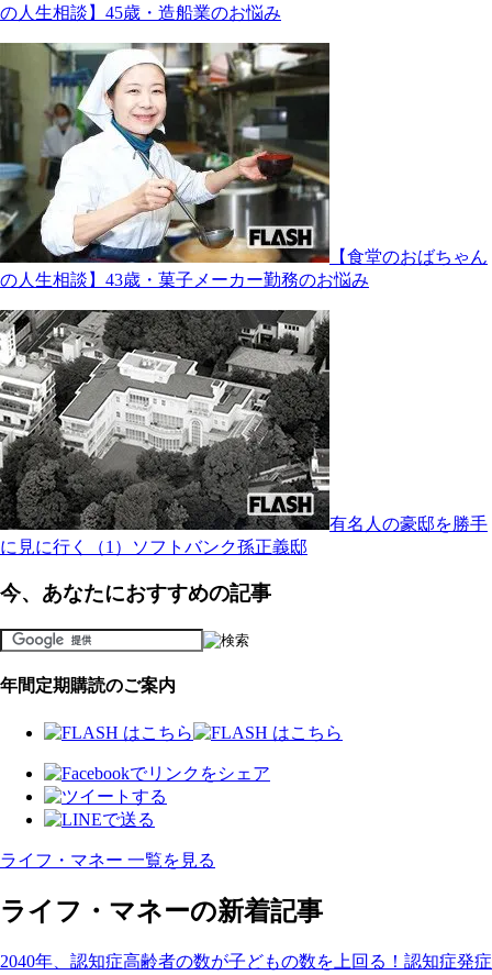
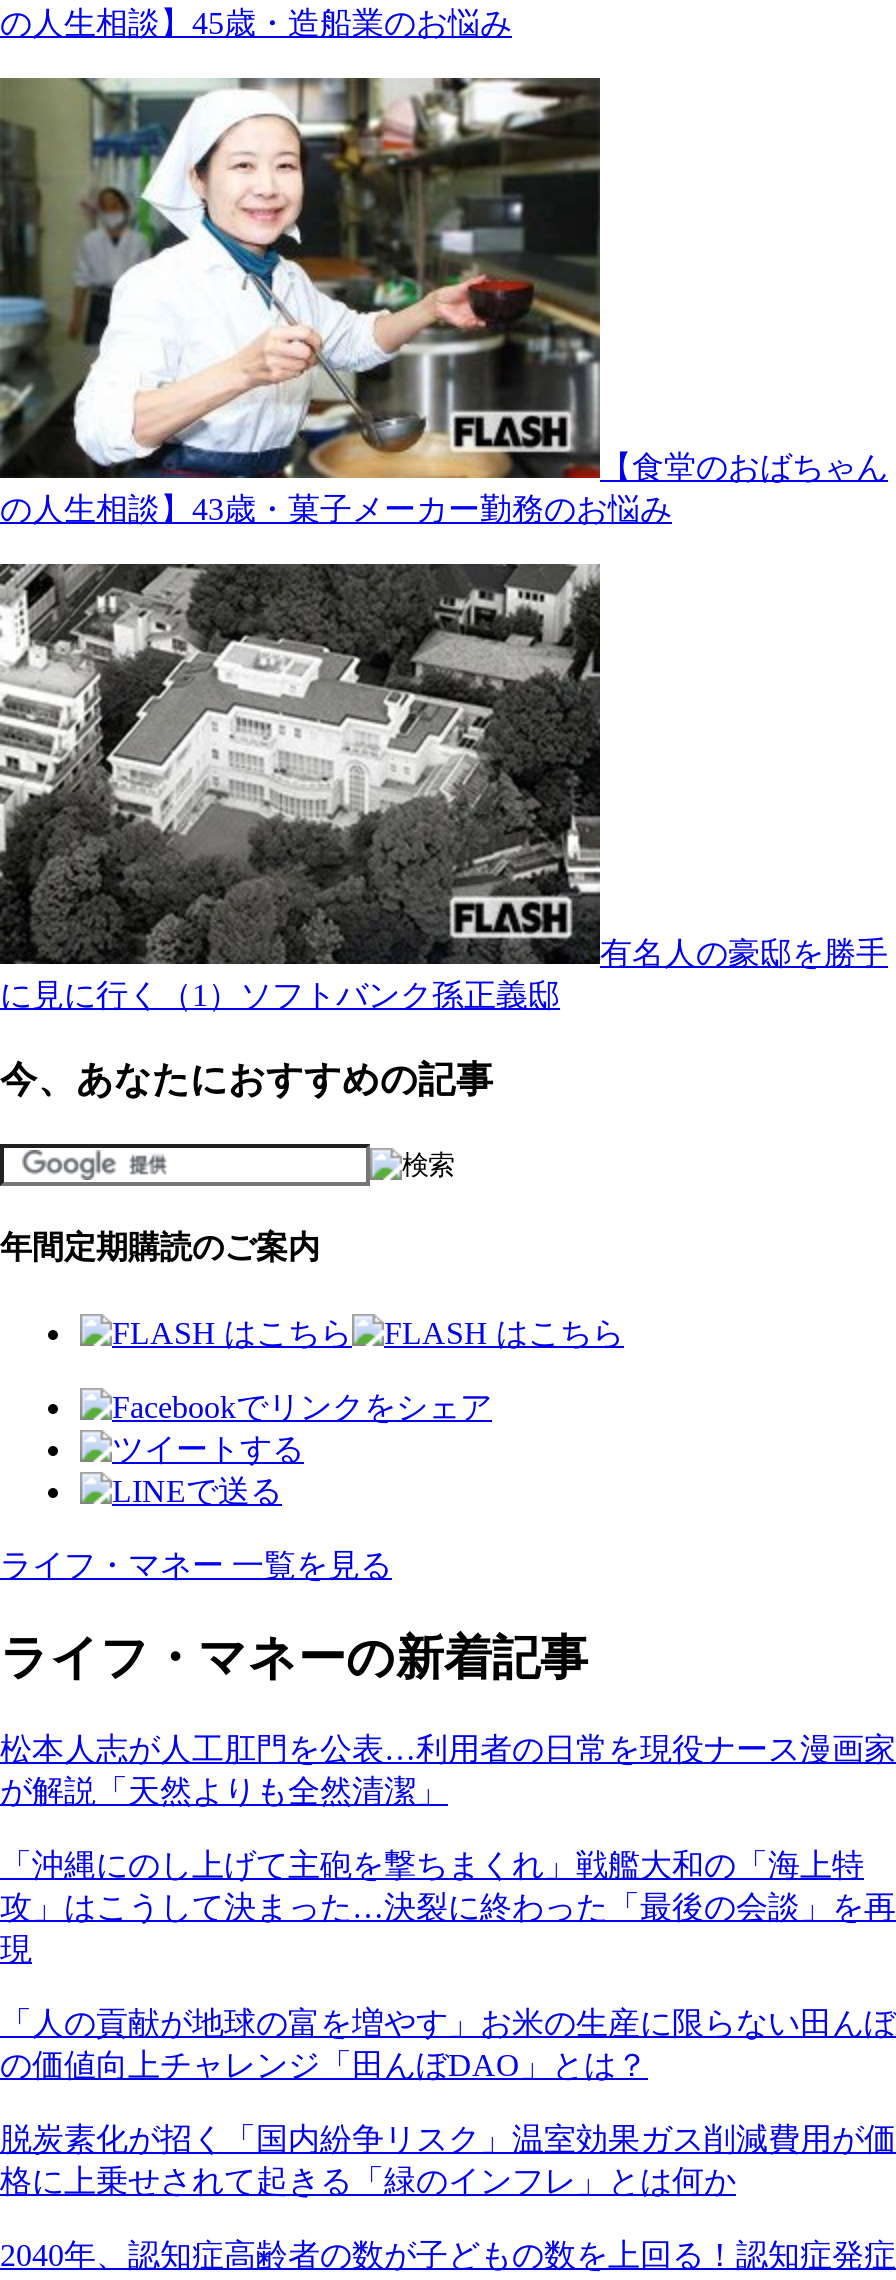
+ 松本人志が人工肛門を公表…利用者の日常を現役ナース漫画家
+ が解説「天然よりも全然清潔」
+ 「沖縄にのし上げて主砲を撃ちまくれ」戦艦大和の「海上特
+ 攻」はこうして決まった…決裂に終わった「最後の会談」を再
+ 現
+ 「人の貢献が地球の富を増やす」お米の生産に限らない田んぼ
+ の価値向上チャレンジ「田んぼDAO」とは？
+ 脱炭素化が招く「国内紛争リスク」温室効果ガス削減費用が価
+ 格に上乗せされて起きる「緑のインフレ」とは何か
